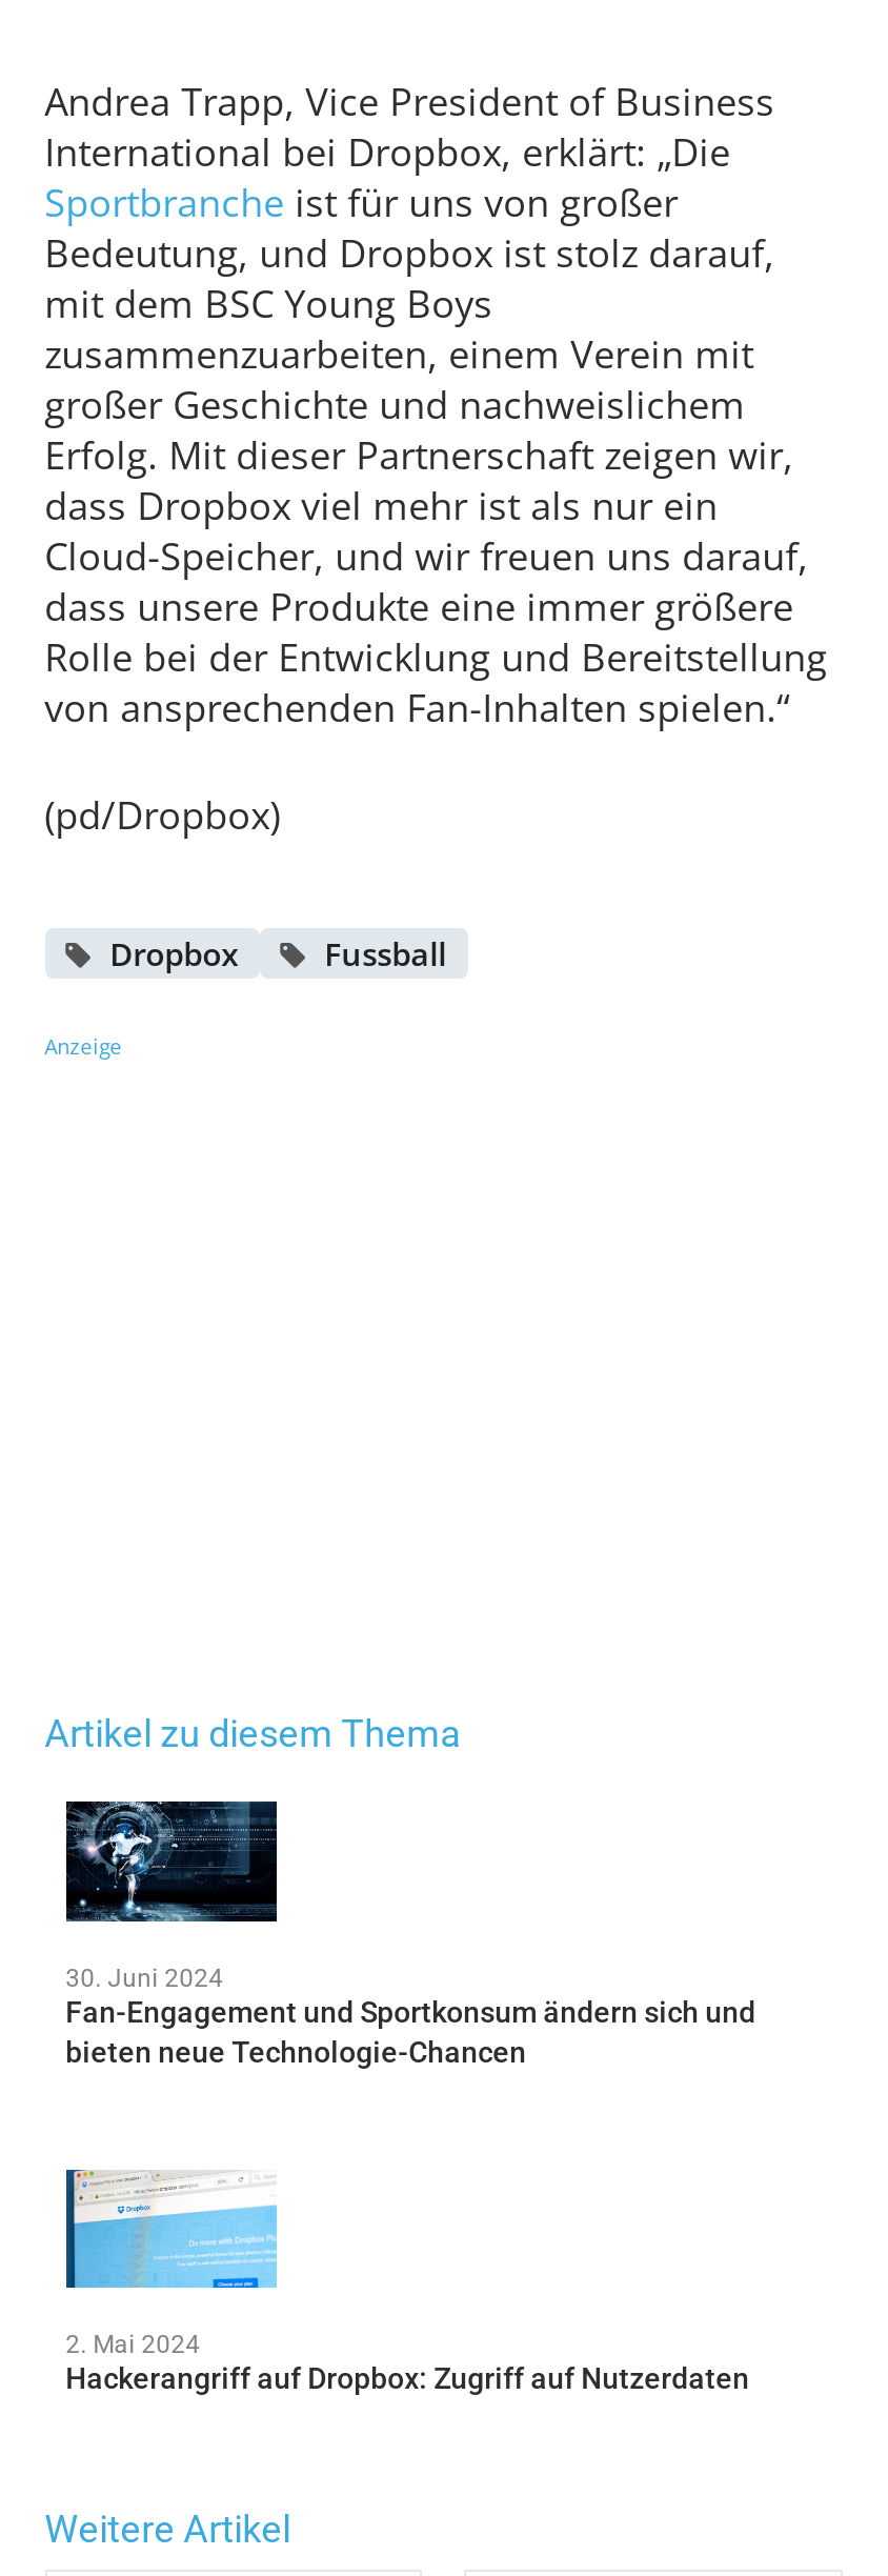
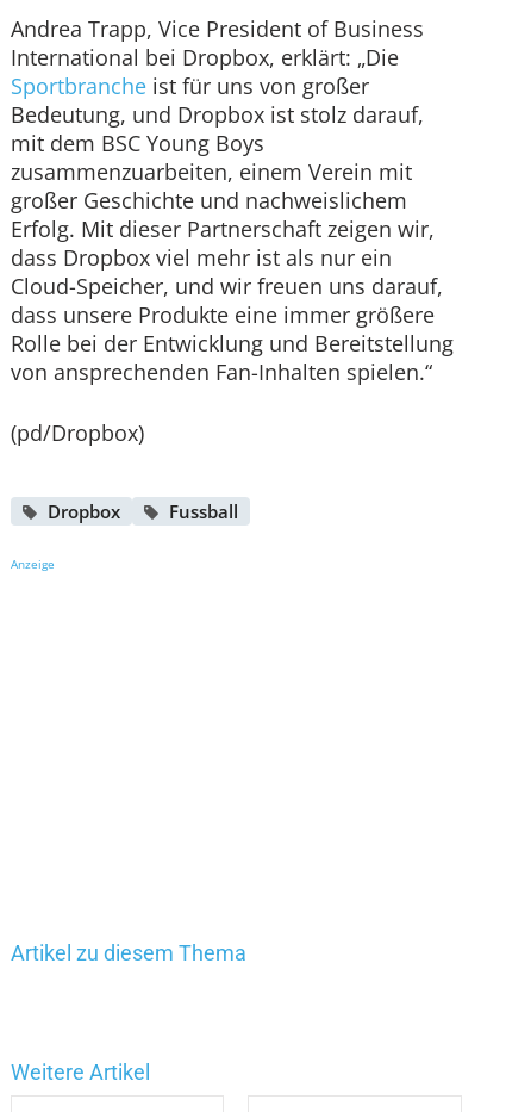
- [image]
- 30. Juni 2024
- Fan-Engagement und Sportkonsum ändern sich und
- bieten neue Technologie-Chancen

- [image]
- 2. Mai 2024
- Hackerangriff auf Dropbox: Zugriff auf Nutzerdaten
